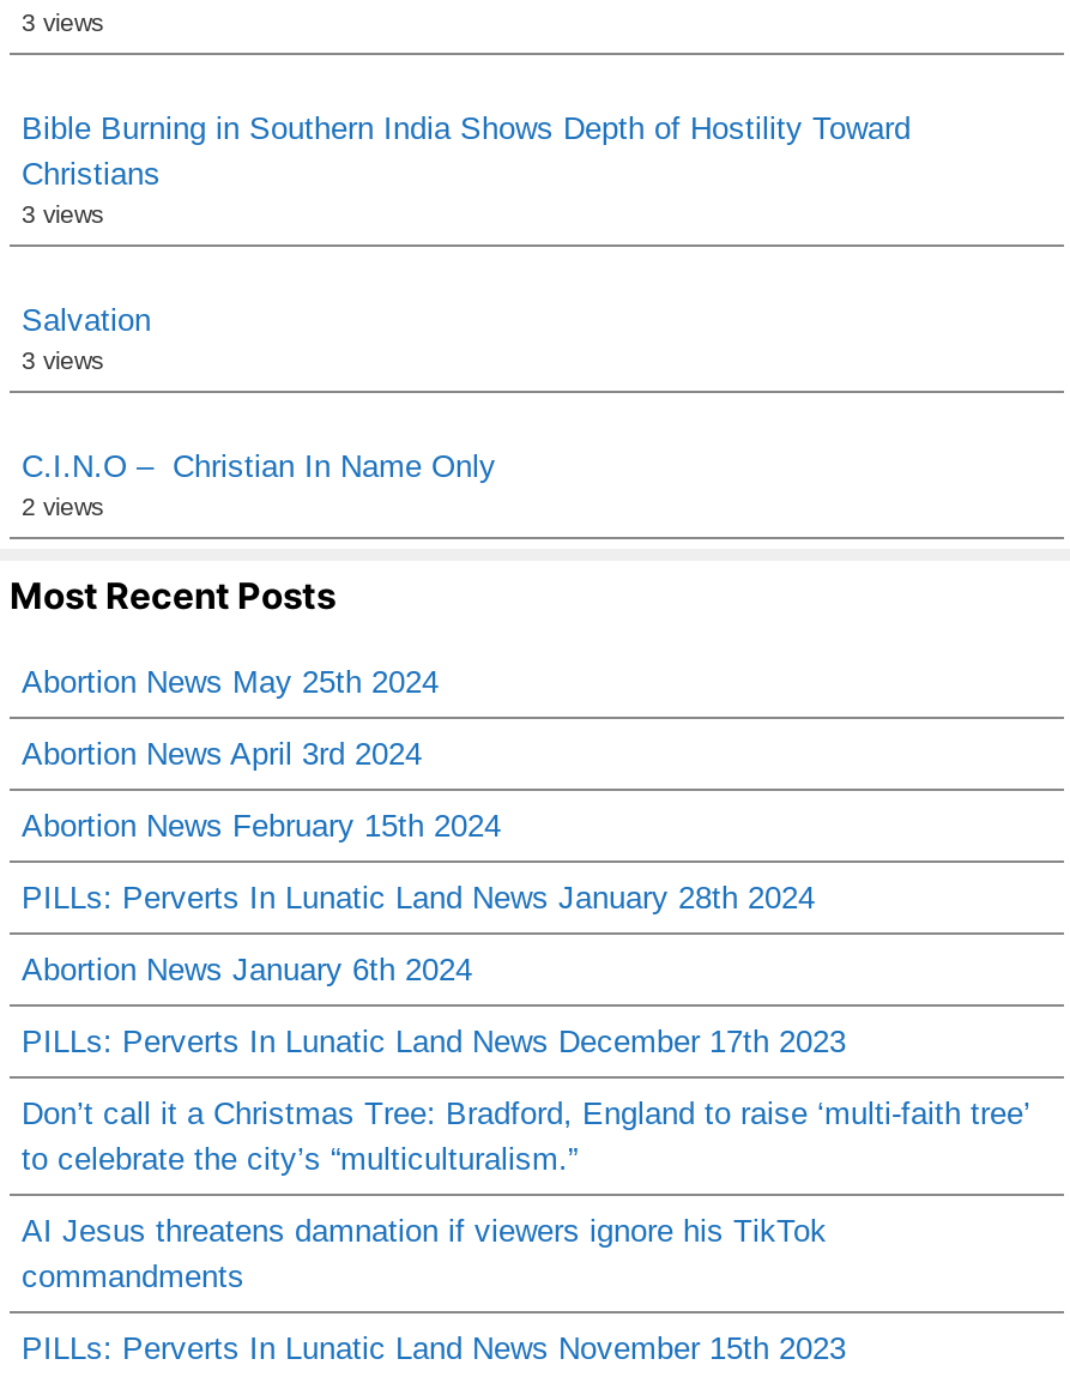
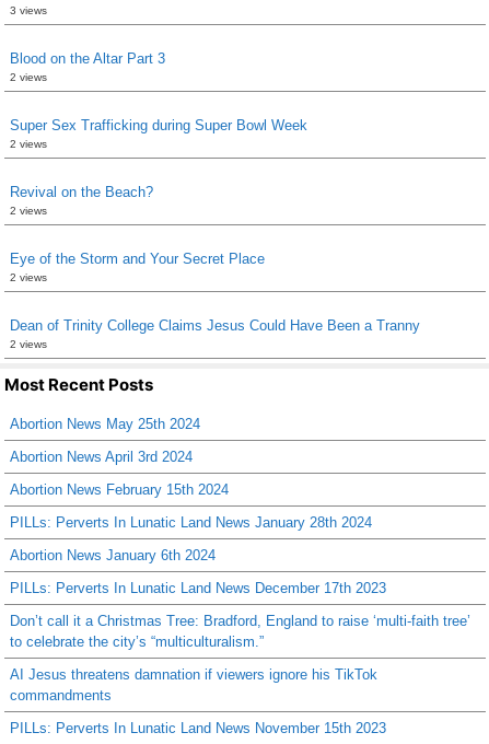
- Bible Burning in Southern India Shows Depth of Hostility Toward
- Christians
- 3 views
- Salvation
- 3 views
- C.I.N.O – Christian In Name Only
+ Blood on the Altar Part 3
+ 2 views
+ Super Sex Trafficking during Super Bowl Week
+ 2 views
+ Revival on the Beach?
+ 2 views
+ Eye of the Storm and Your Secret Place
+ 2 views
+ Dean of Trinity College Claims Jesus Could Have Been a Tranny
